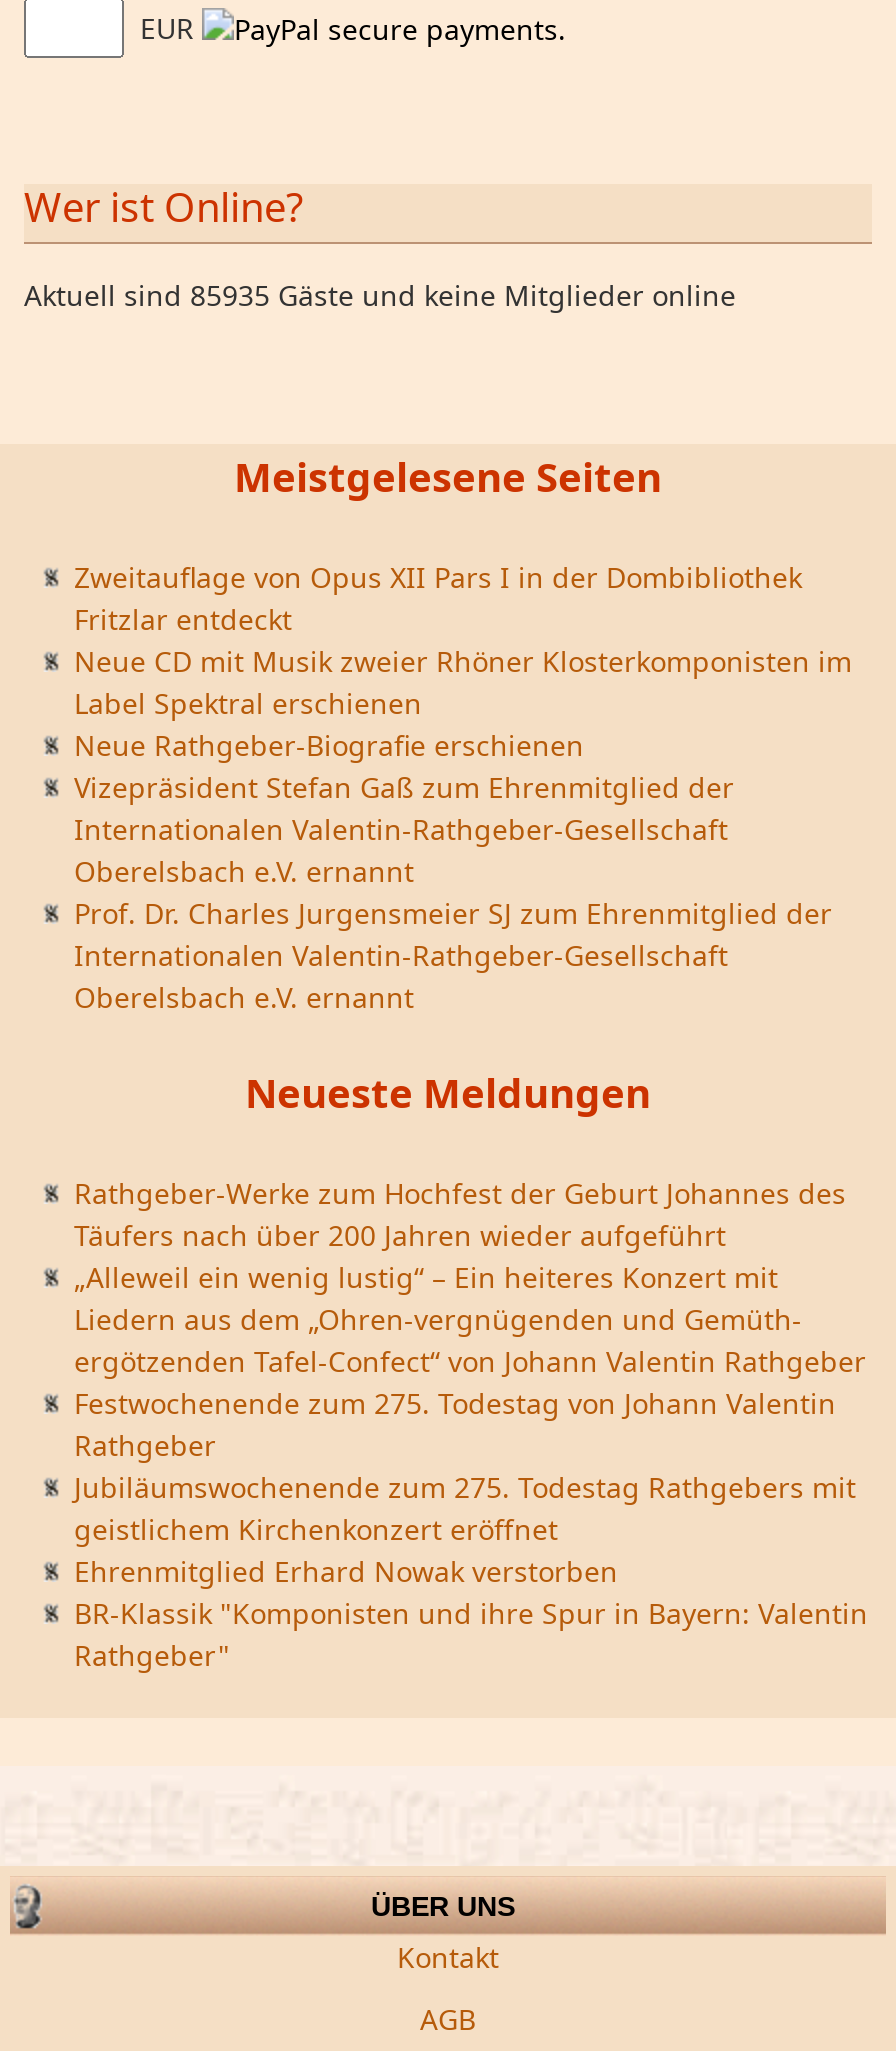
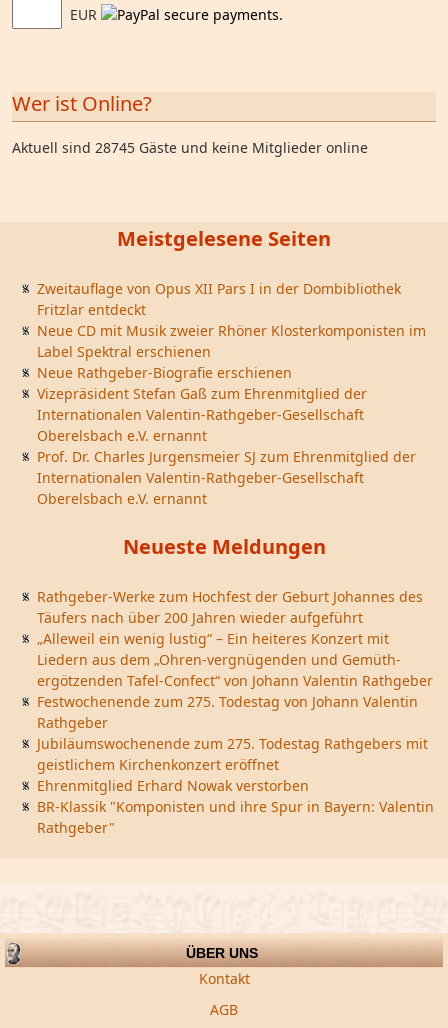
- Aktuell sind 85935 Gäste und keine Mitglieder online
+ Aktuell sind 28745 Gäste und keine Mitglieder online
